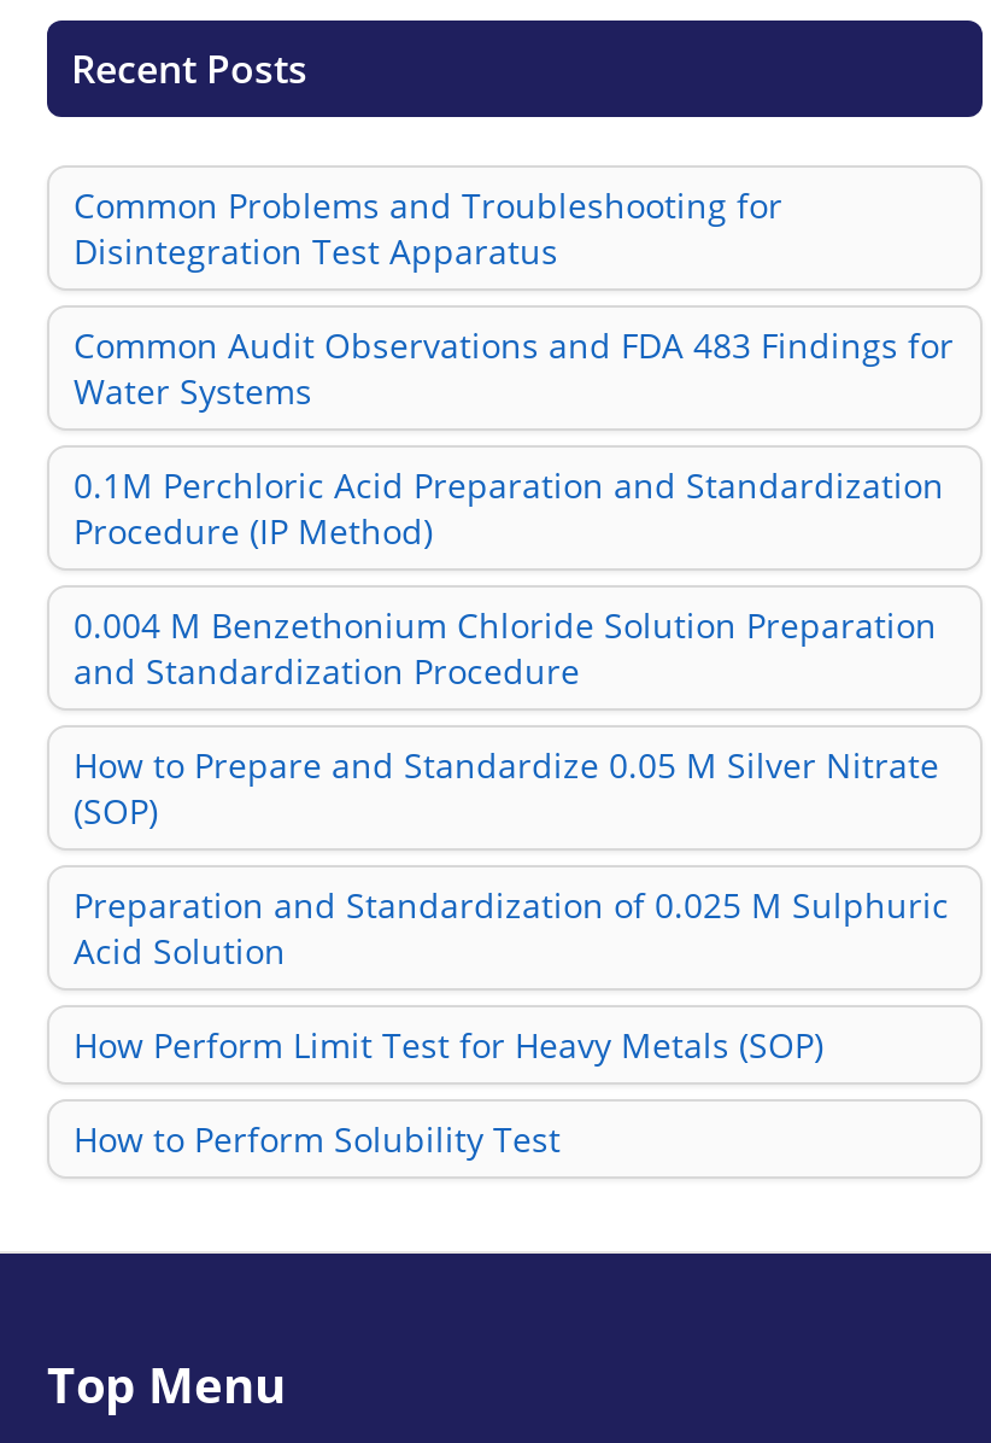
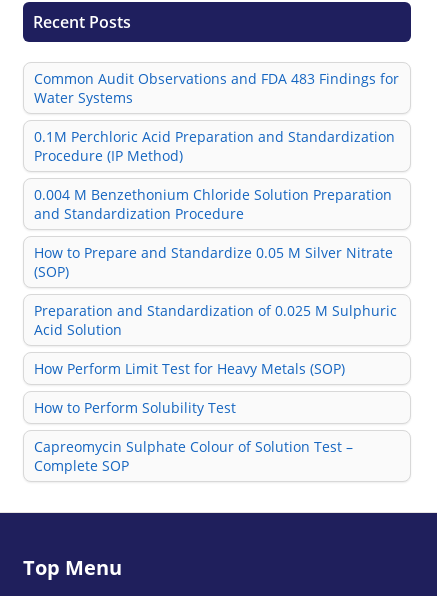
- Common Problems and Troubleshooting for
- Disintegration Test Apparatus

moved up: Common Audit Observations and FDA 483 Findings for | Water Systems | 0.1M Perchloric Acid Preparation and Standardization | ... | How Perform Limit Test for Heavy Metals (SOP) | How to Perform Solubility Test

+ Capreomycin Sulphate Colour of Solution Test –
+ Complete SOP
